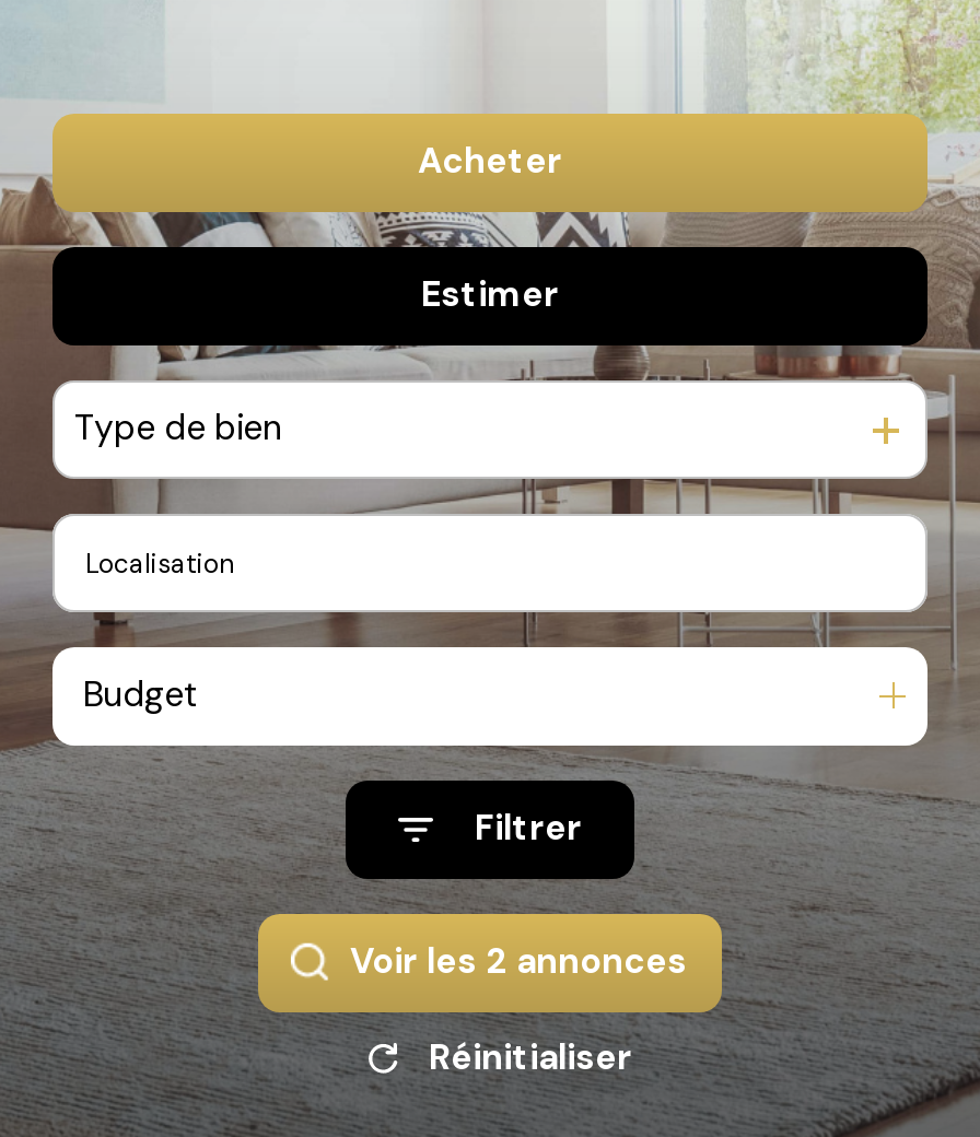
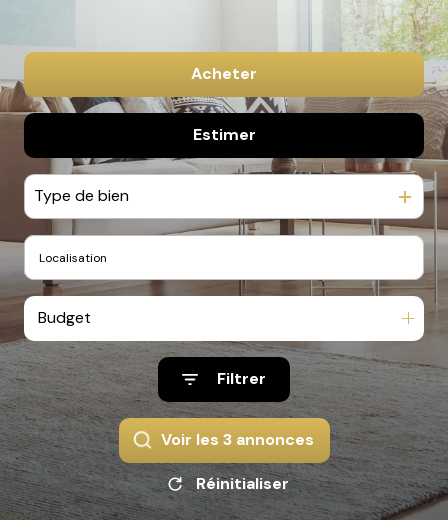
- Voir les 2 annonces
+ Voir les 3 annonces
